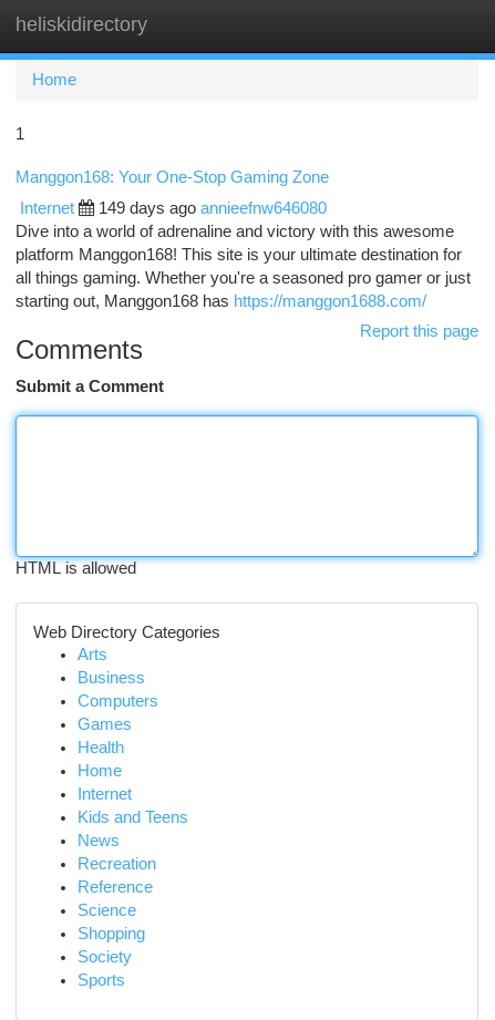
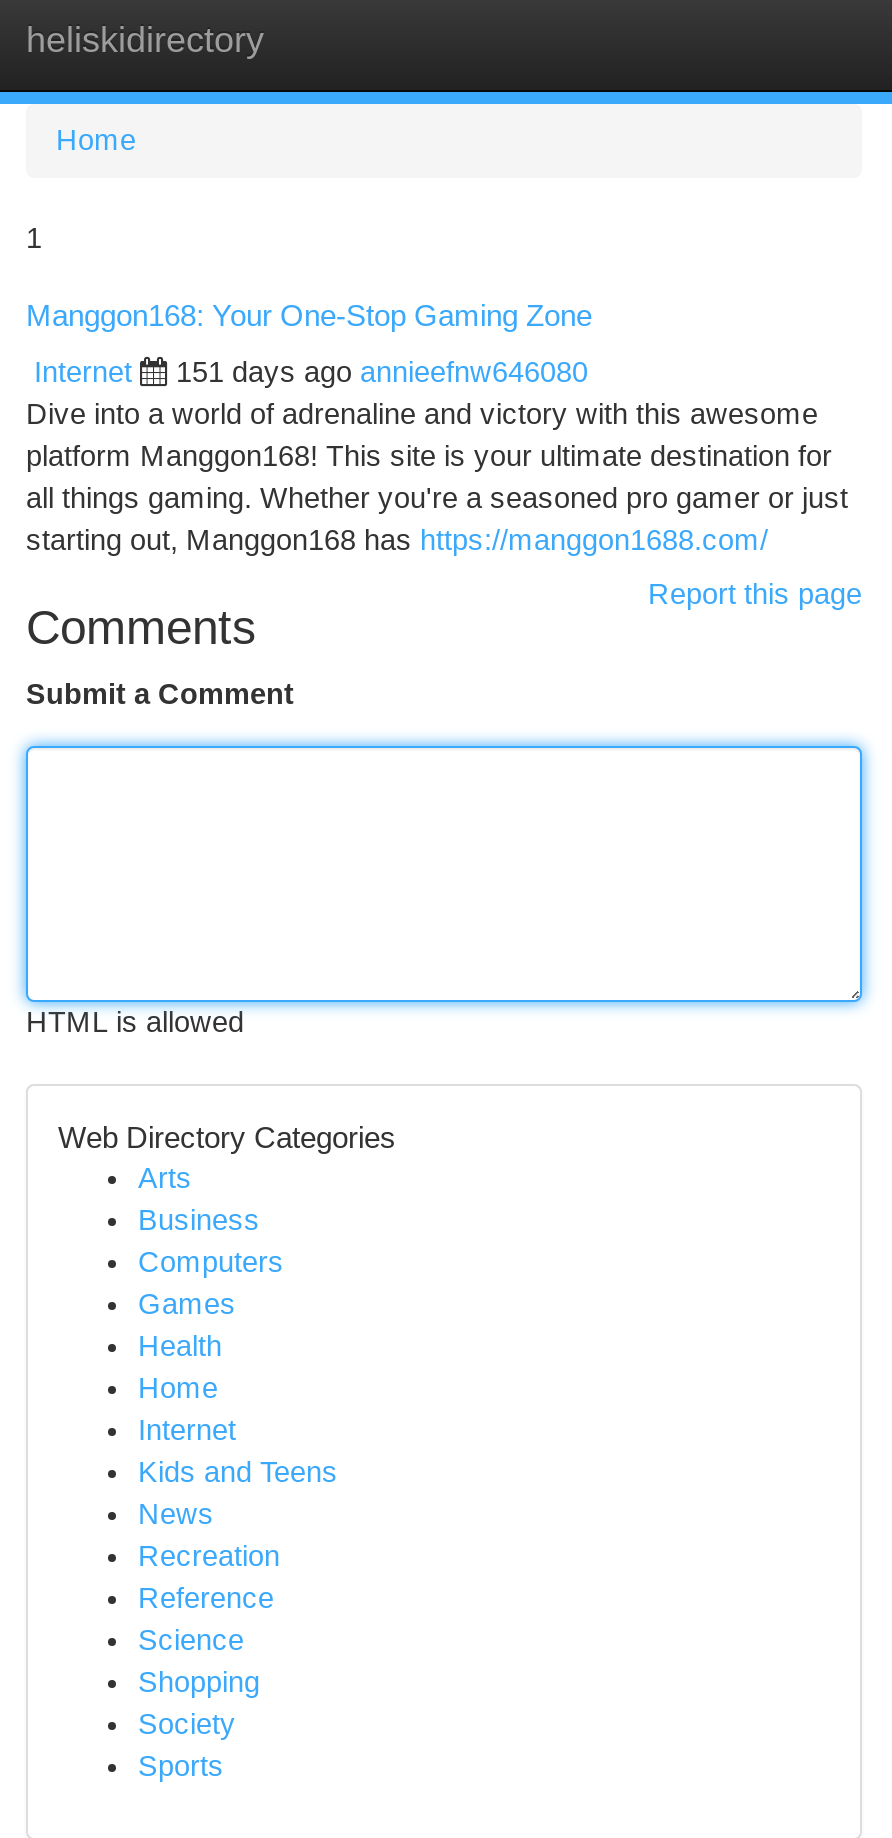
- 149 days ago annieefnw646080
+ 151 days ago annieefnw646080
